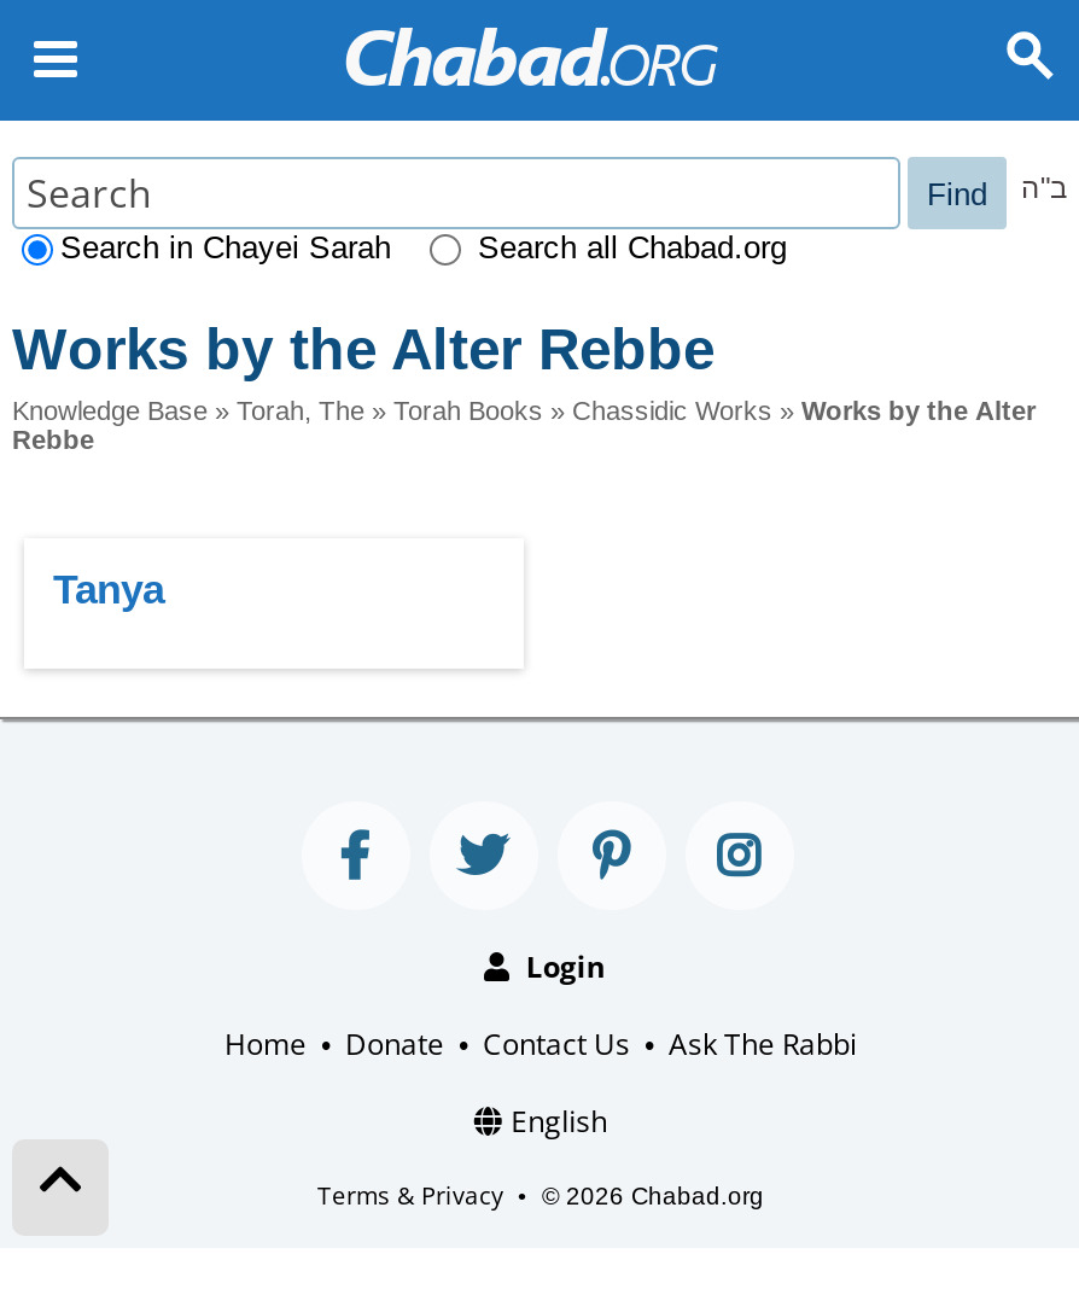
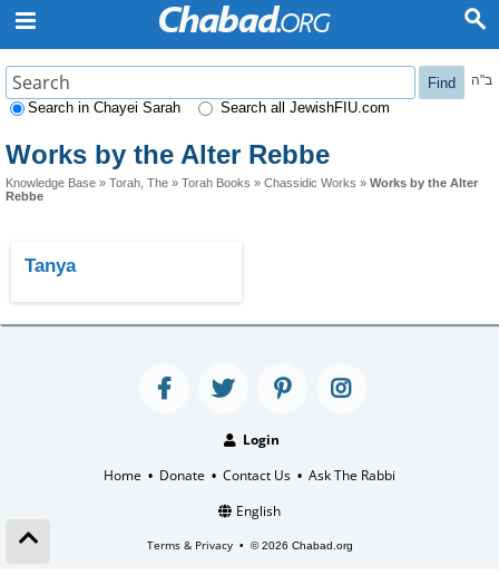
- Search all Chabad.org
+ Search all JewishFIU.com
